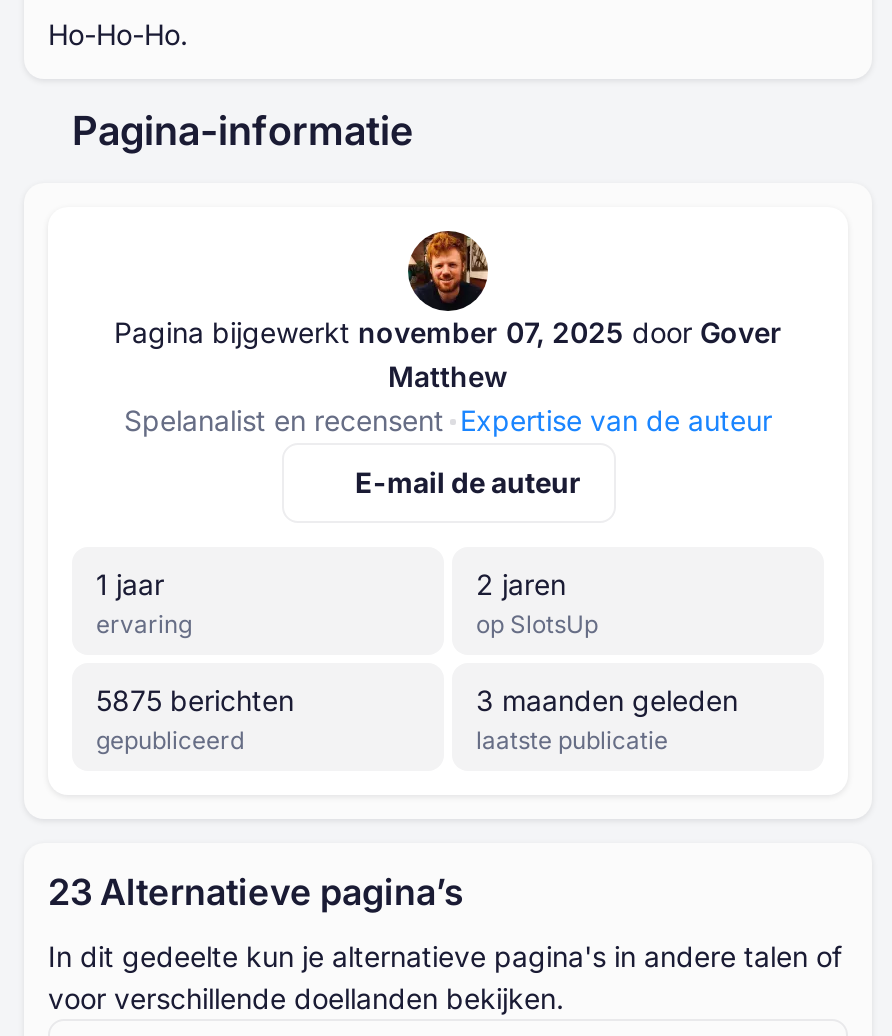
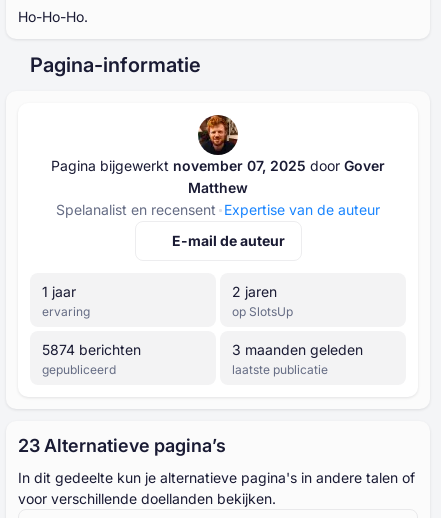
- 5875 berichten
+ 5874 berichten
